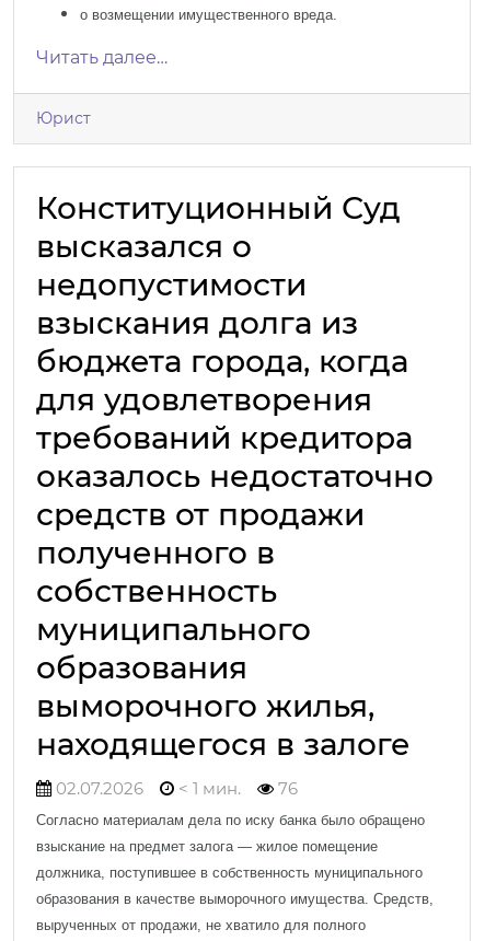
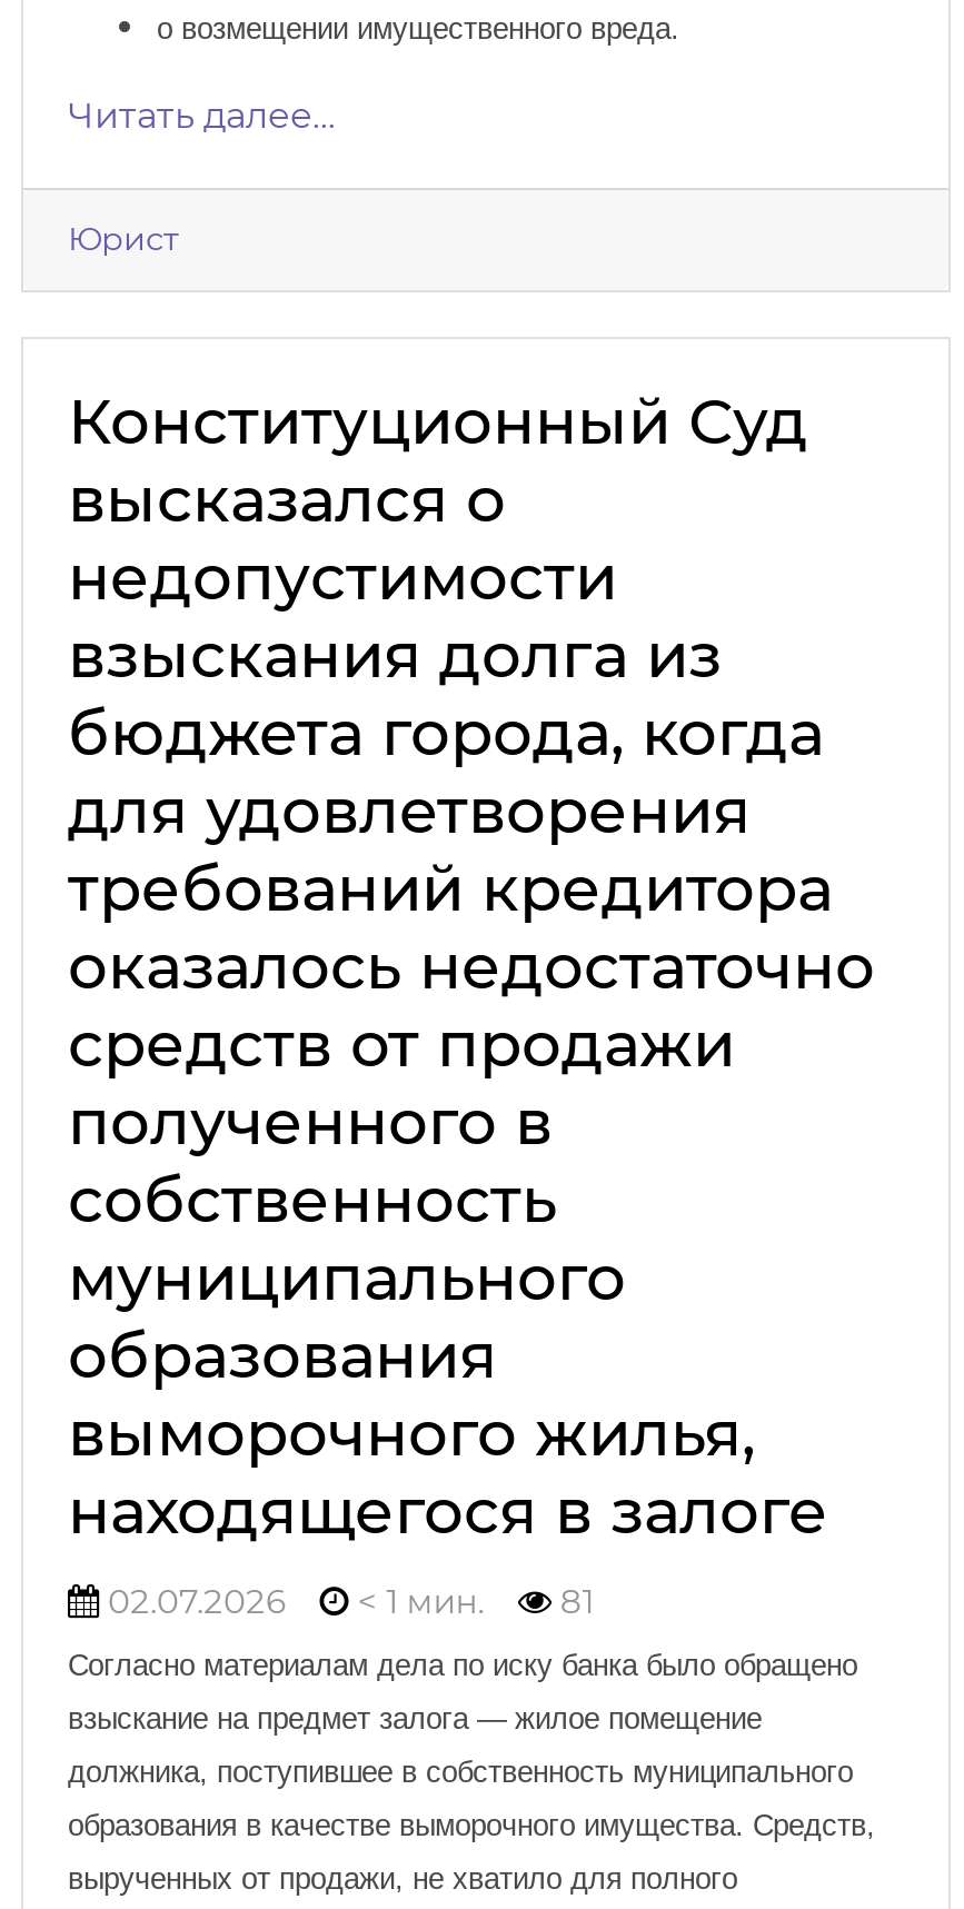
- 02.07.2026 < 1 мин. 76
+ 02.07.2026 < 1 мин. 81
